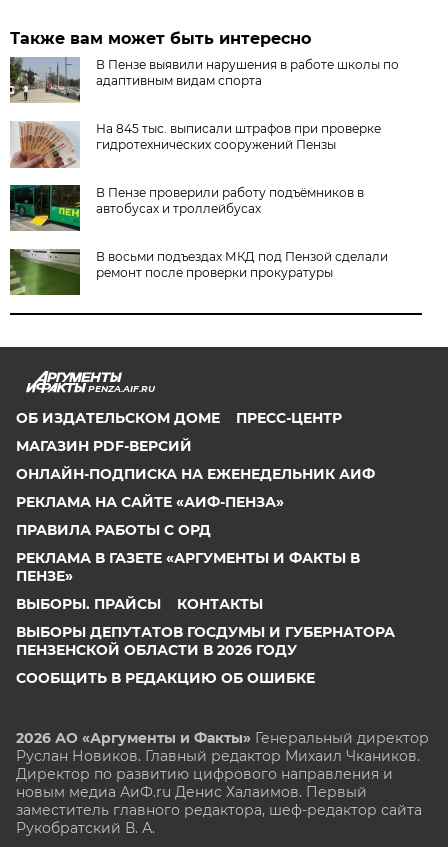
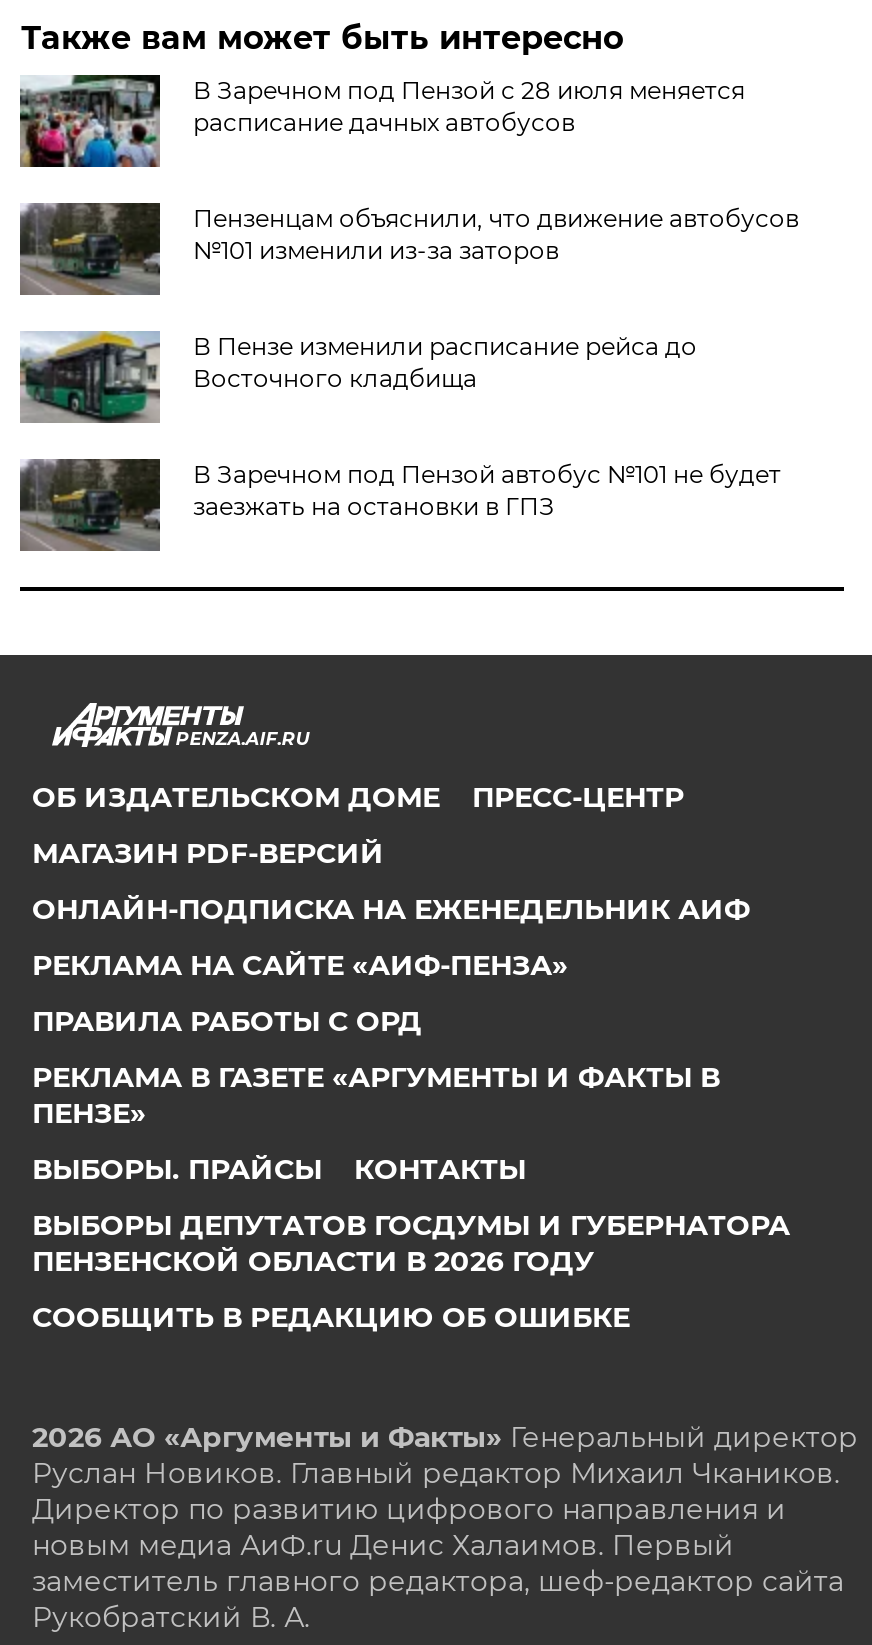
- [image]
- В Пензе выявили нарушения в работе школы по
- адаптивным видам спорта
+ [image]
+ В Заречном под Пензой с 28 июля меняется
+ расписание дачных автобусов

- [image]
- На 845 тыс. выписали штрафов при проверке
- гидротехнических сооружений Пензы
+ [image]
+ Пензенцам объяснили, что движение автобусов
+ №101 изменили из-за заторов

- [image]
- В Пензе проверили работу подъёмников в
- автобусах и троллейбусах
+ [image]
+ В Пензе изменили расписание рейса до
+ Восточного кладбища

- [image]
- В восьми подъездах МКД под Пензой сделали
- ремонт после проверки прокуратуры
+ [image]
+ В Заречном под Пензой автобус №101 не будет
+ заезжать на остановки в ГПЗ
